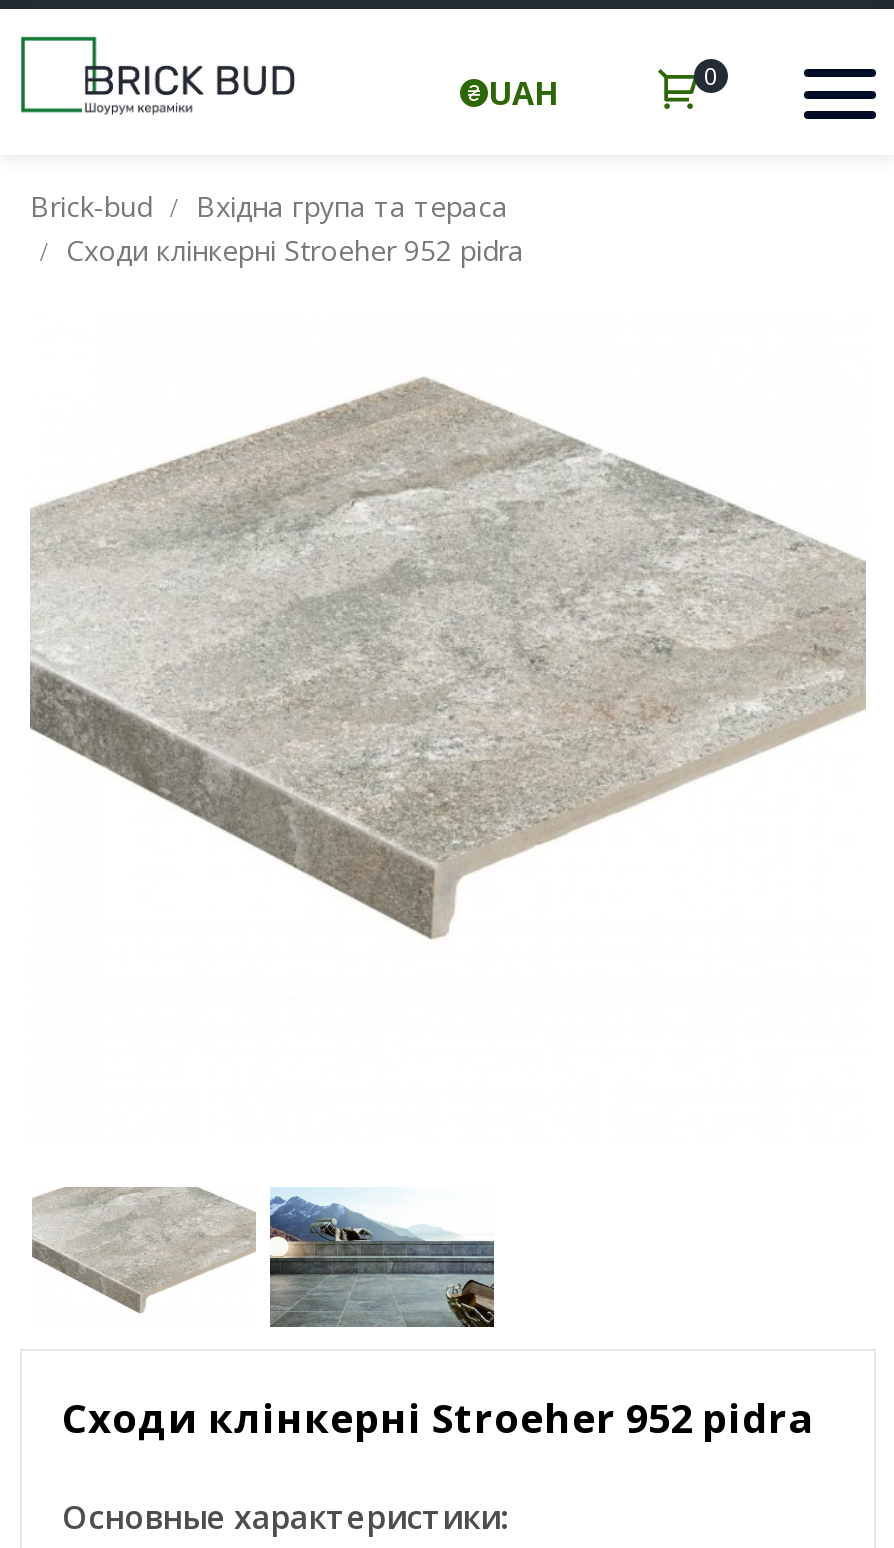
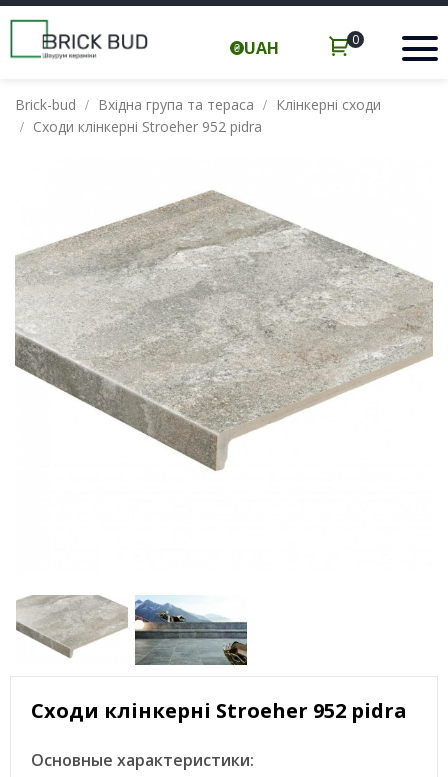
+ Клінкерні сходи
